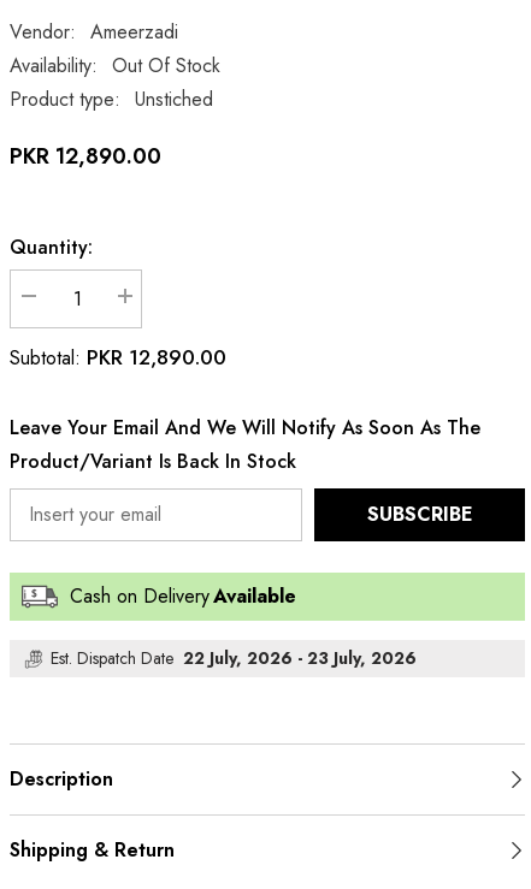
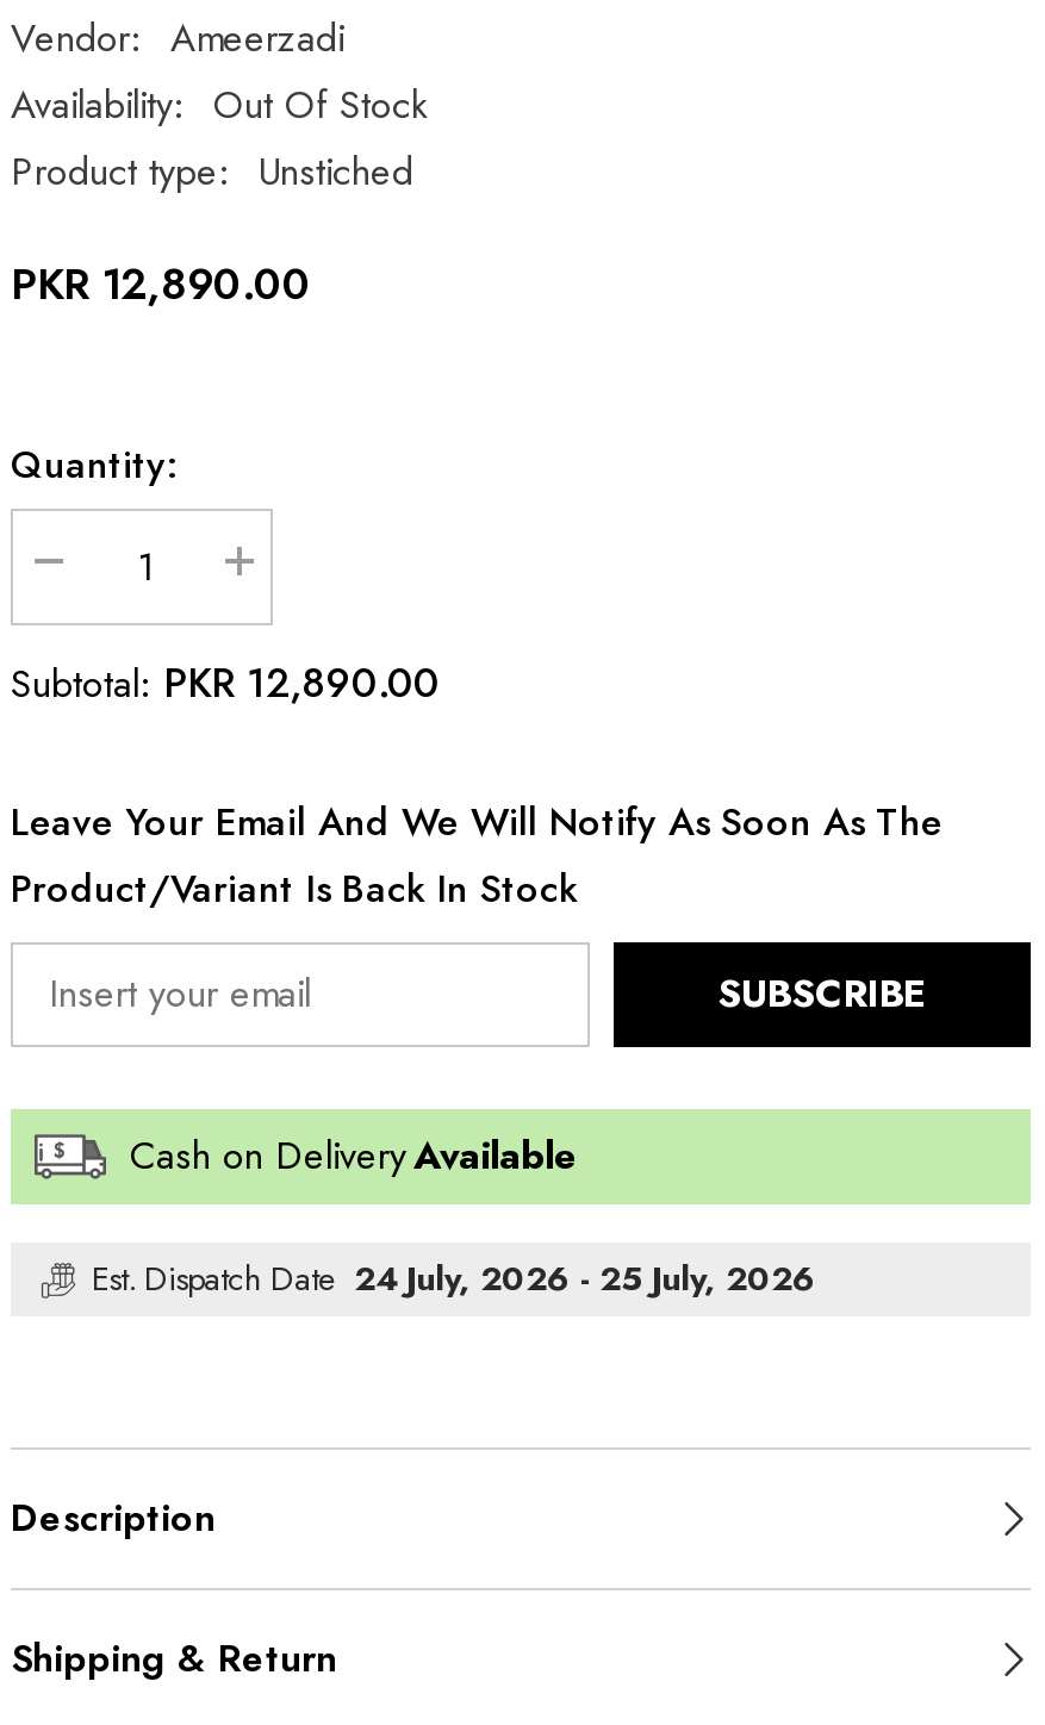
- Est. Dispatch Date 22 July, 2026 - 23 July, 2026
+ Est. Dispatch Date 24 July, 2026 - 25 July, 2026
